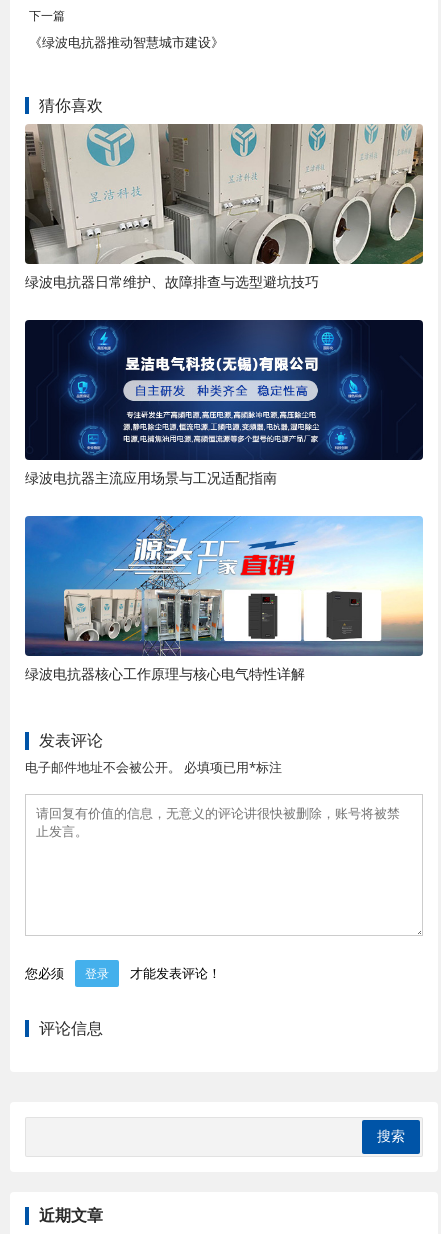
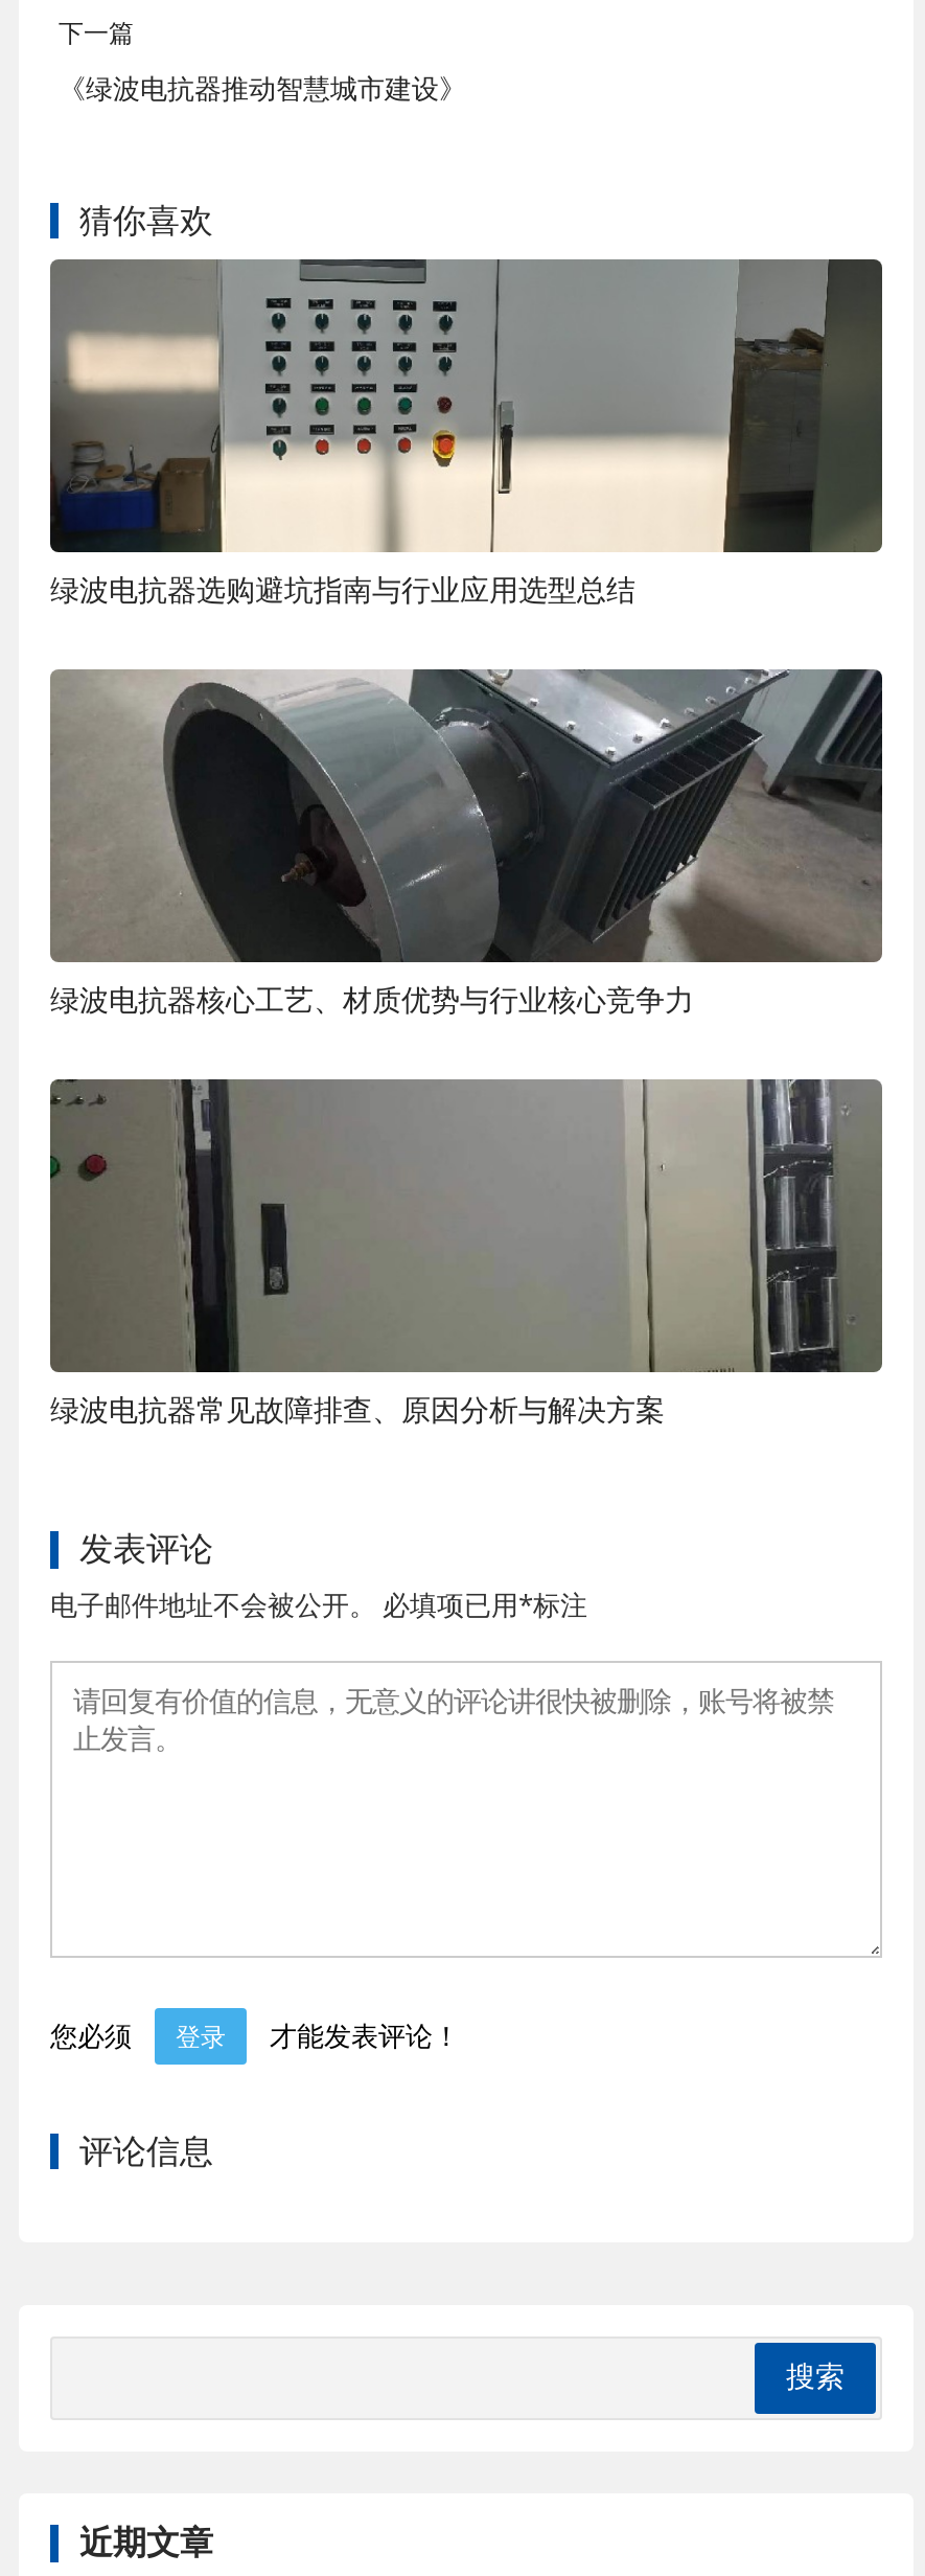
- [image]
- 绿波电抗器日常维护、故障排查与选型避坑技巧
+ [image]
+ 绿波电抗器选购避坑指南与行业应用选型总结

- [image]
- 绿波电抗器主流应用场景与工况适配指南
+ [image]
+ 绿波电抗器核心工艺、材质优势与行业核心竞争力

- [image]
- 绿波电抗器核心工作原理与核心电气特性详解
+ [image]
+ 绿波电抗器常见故障排查、原因分析与解决方案
